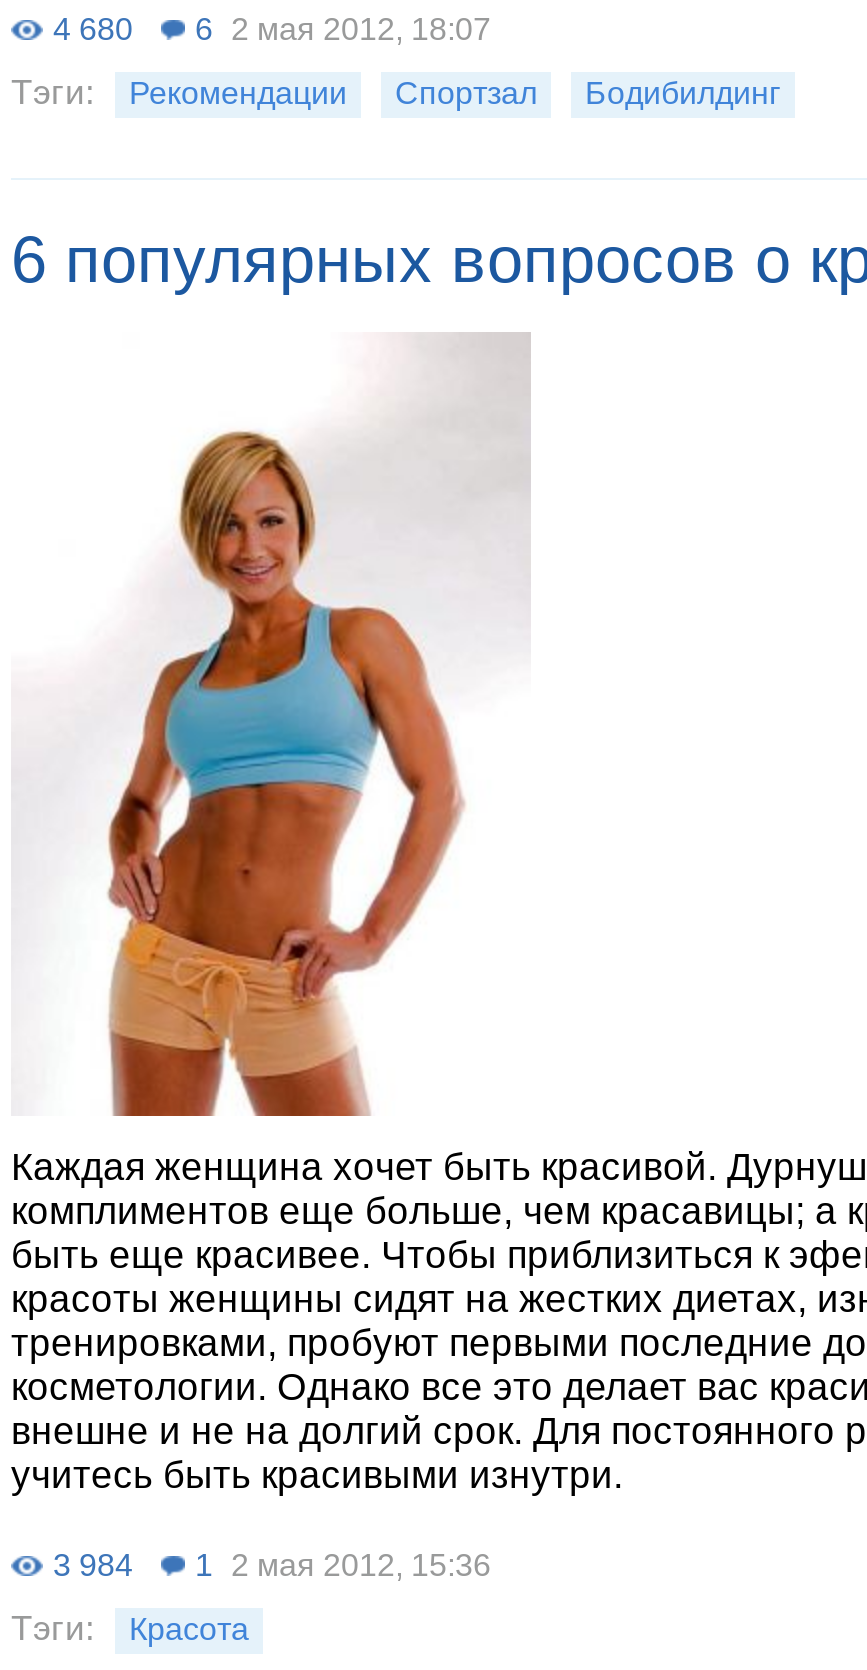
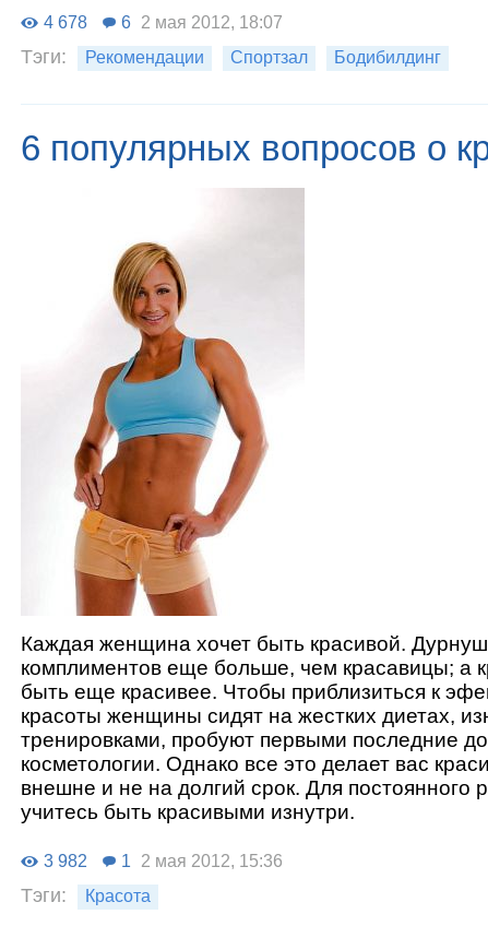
- 4 680 6 2 мая 2012, 18:07
+ 4 678 6 2 мая 2012, 18:07

- 3 984 1 2 мая 2012, 15:36
+ 3 982 1 2 мая 2012, 15:36
